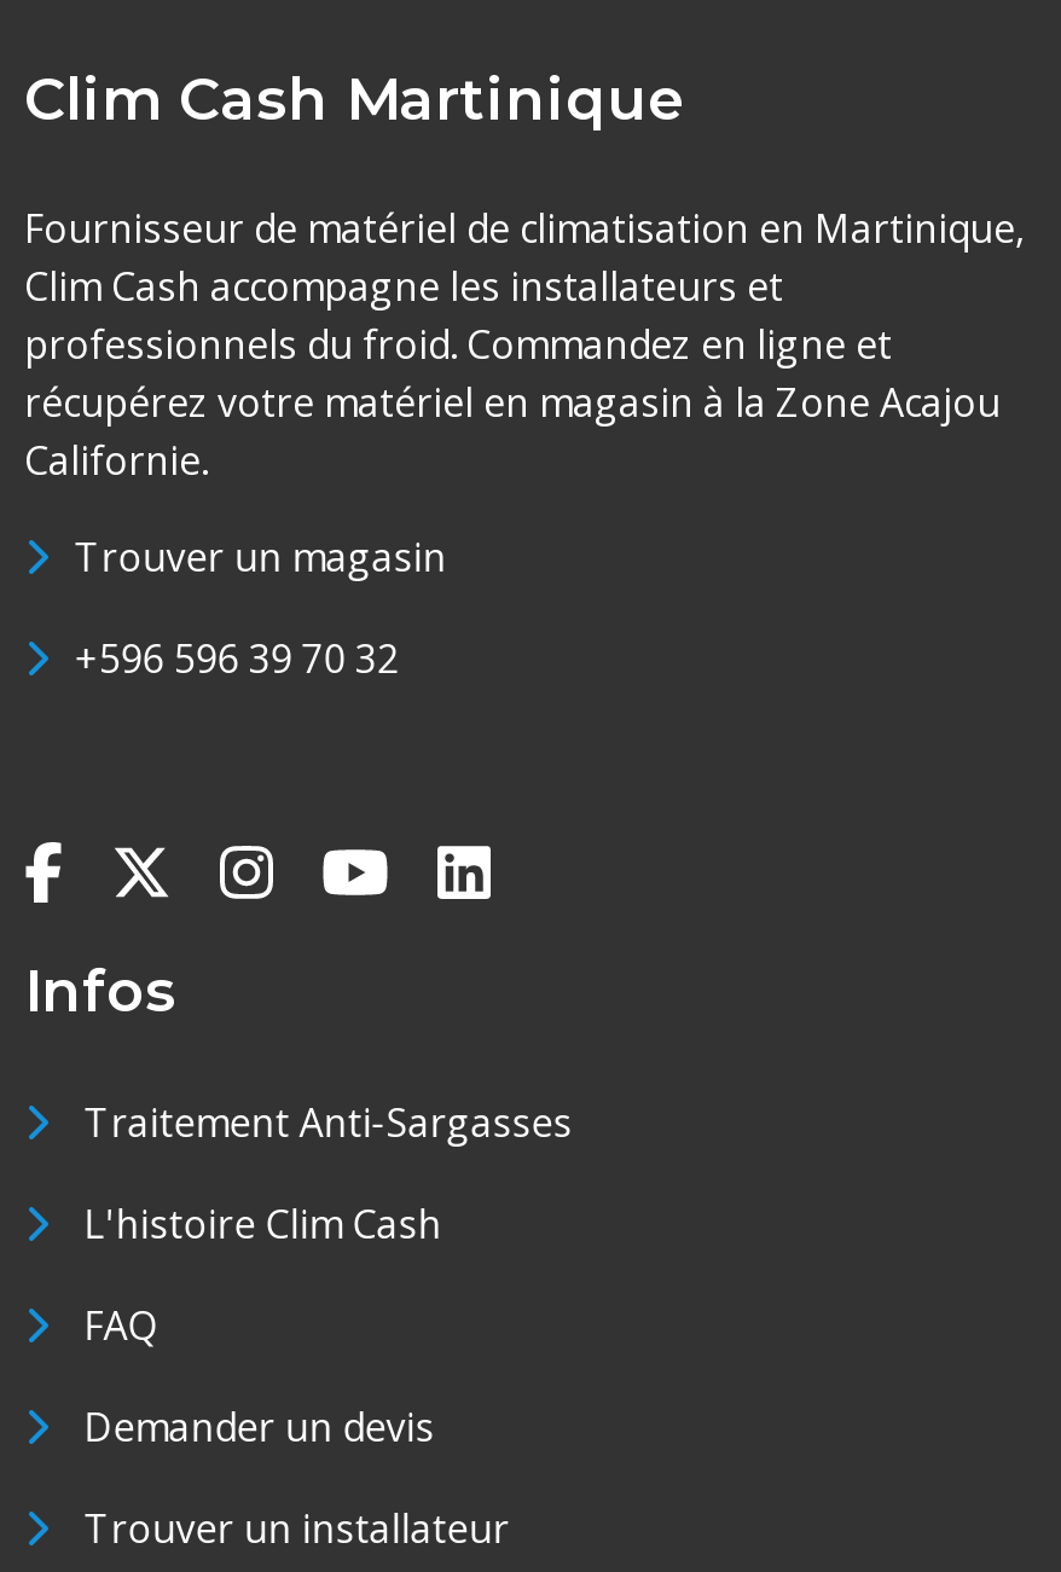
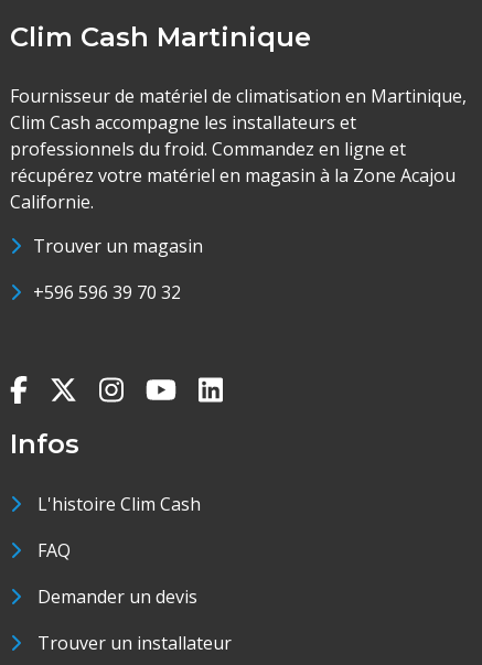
- Traitement Anti-Sargasses
